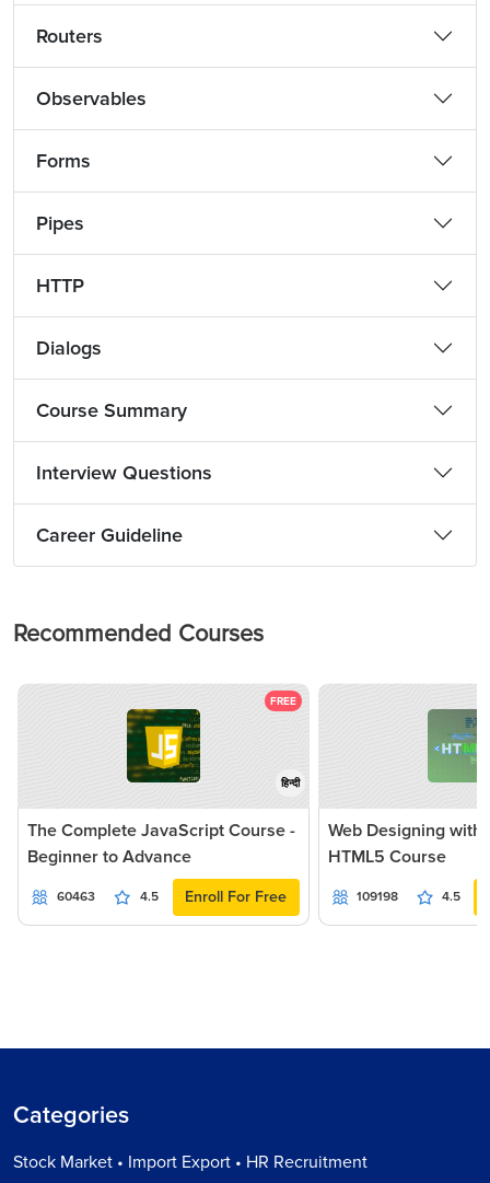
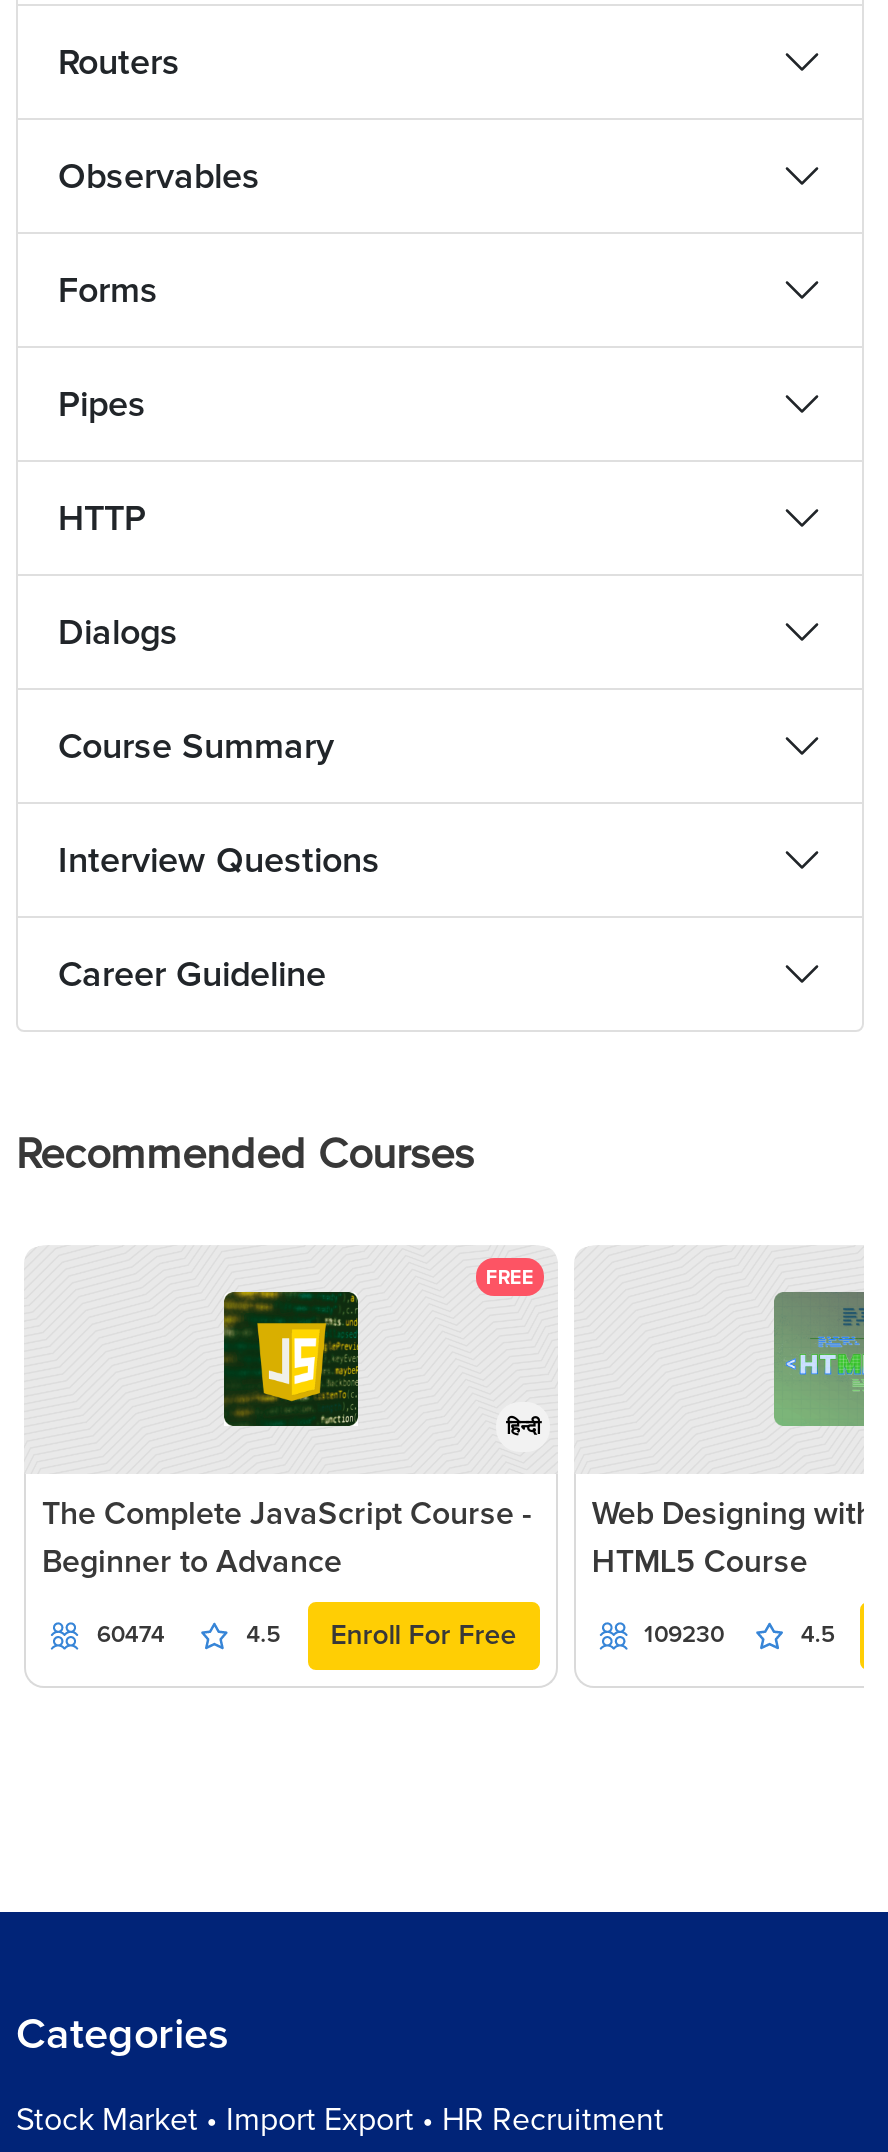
- 60463
+ 60474

- 109198
+ 109230
